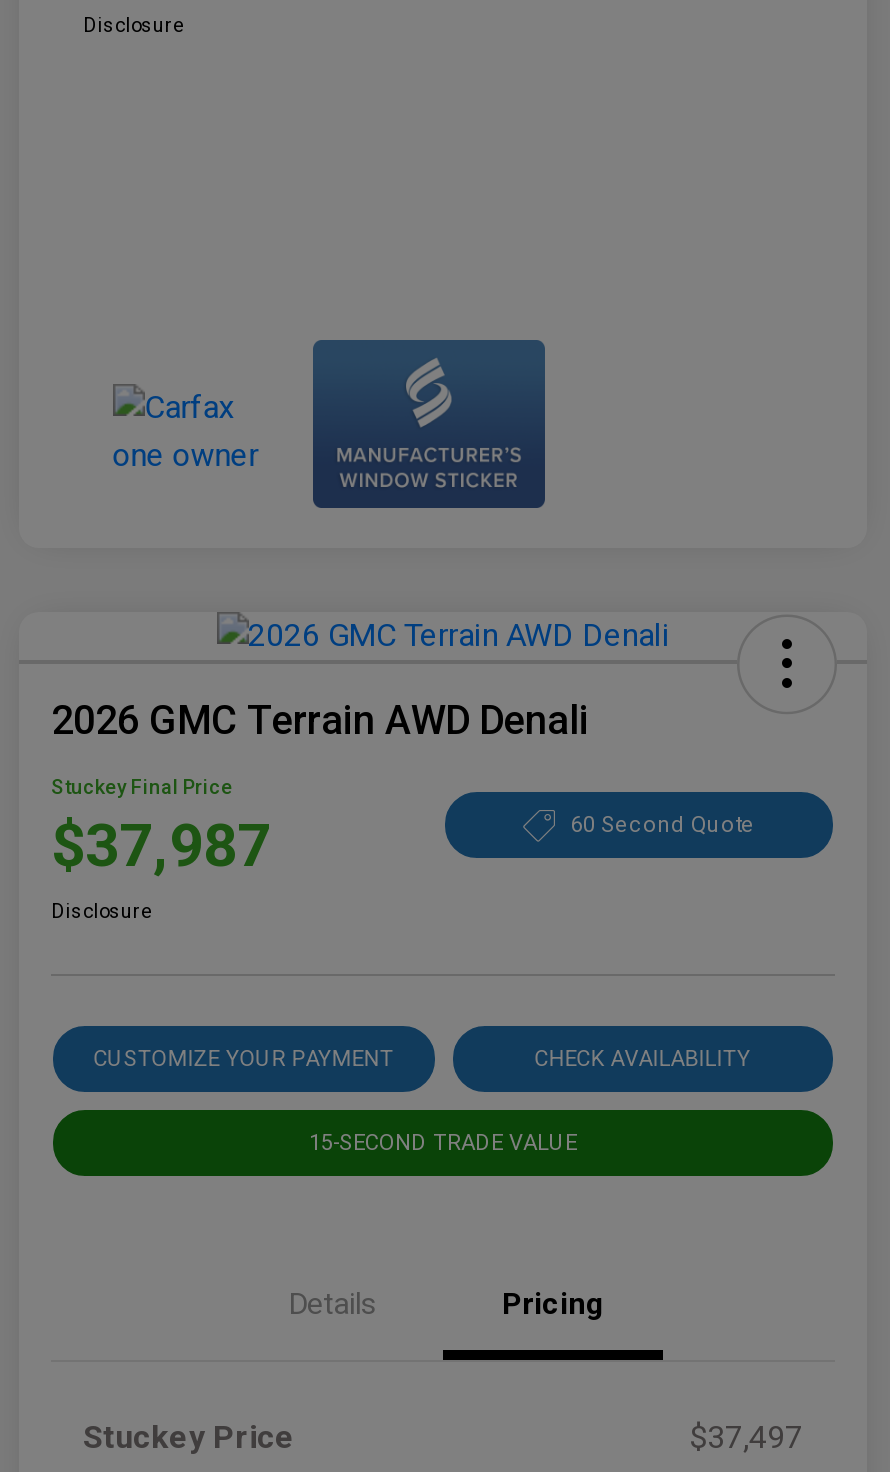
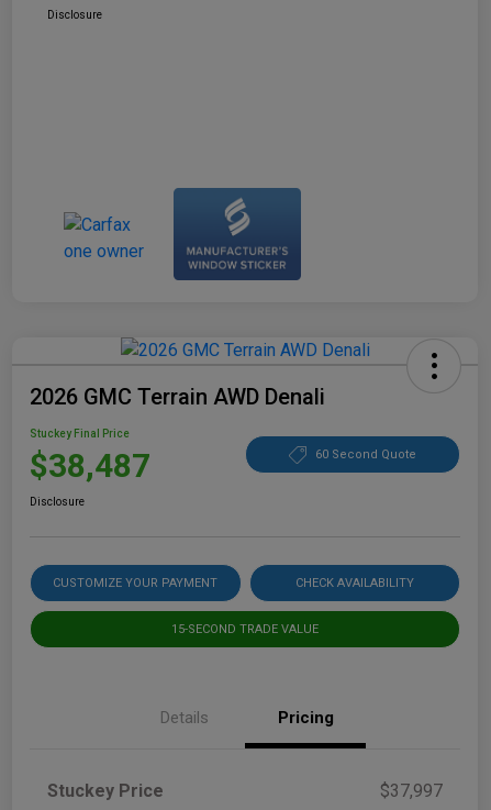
- $37,987
+ $38,487

- $37,497
+ $37,997
